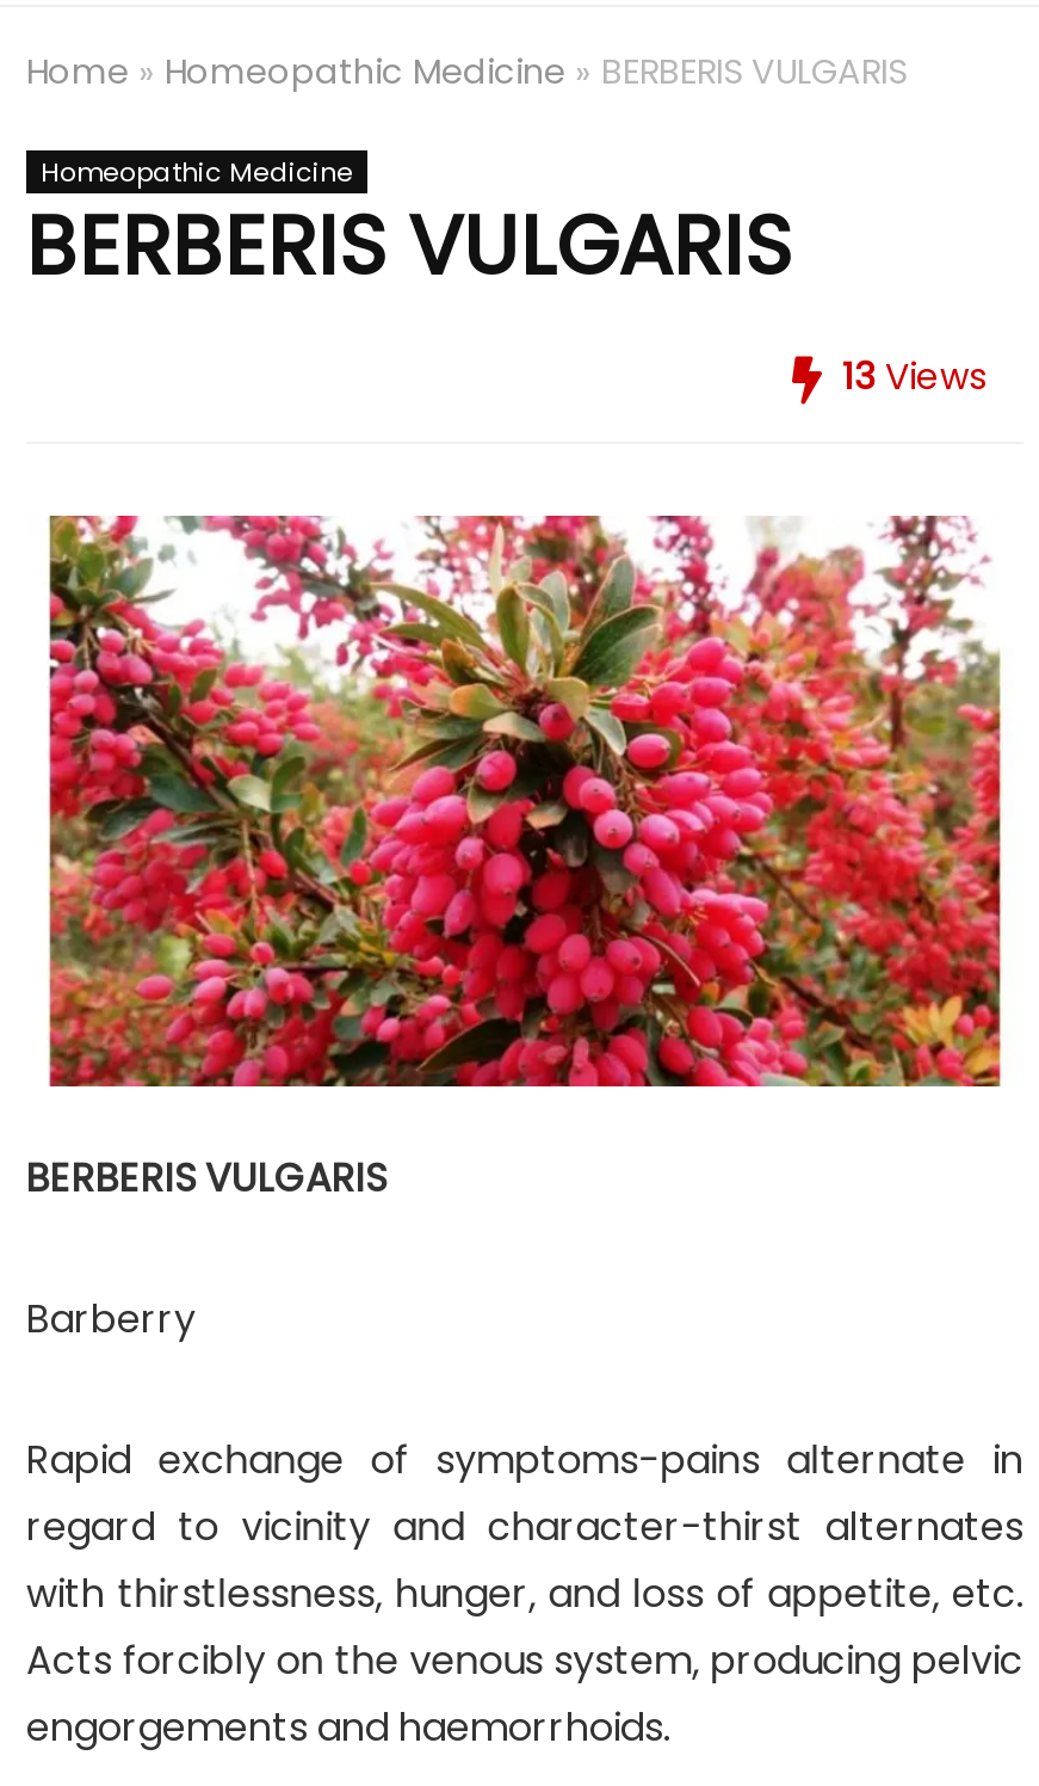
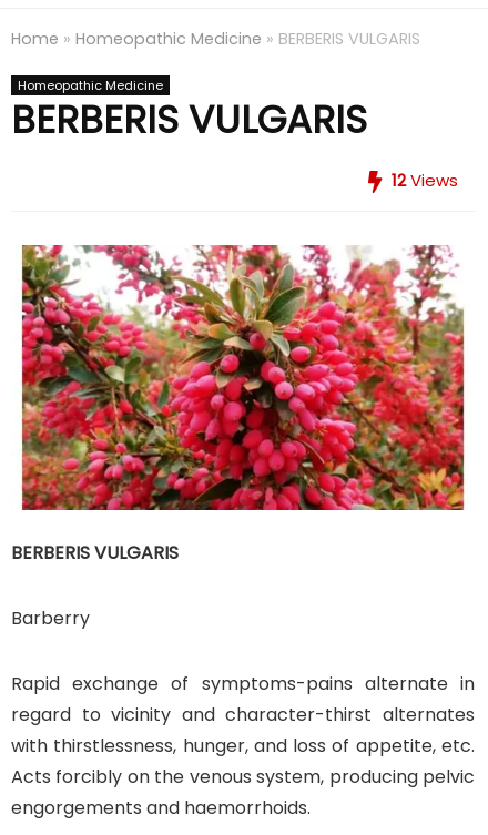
- 13 Views
+ 12 Views
